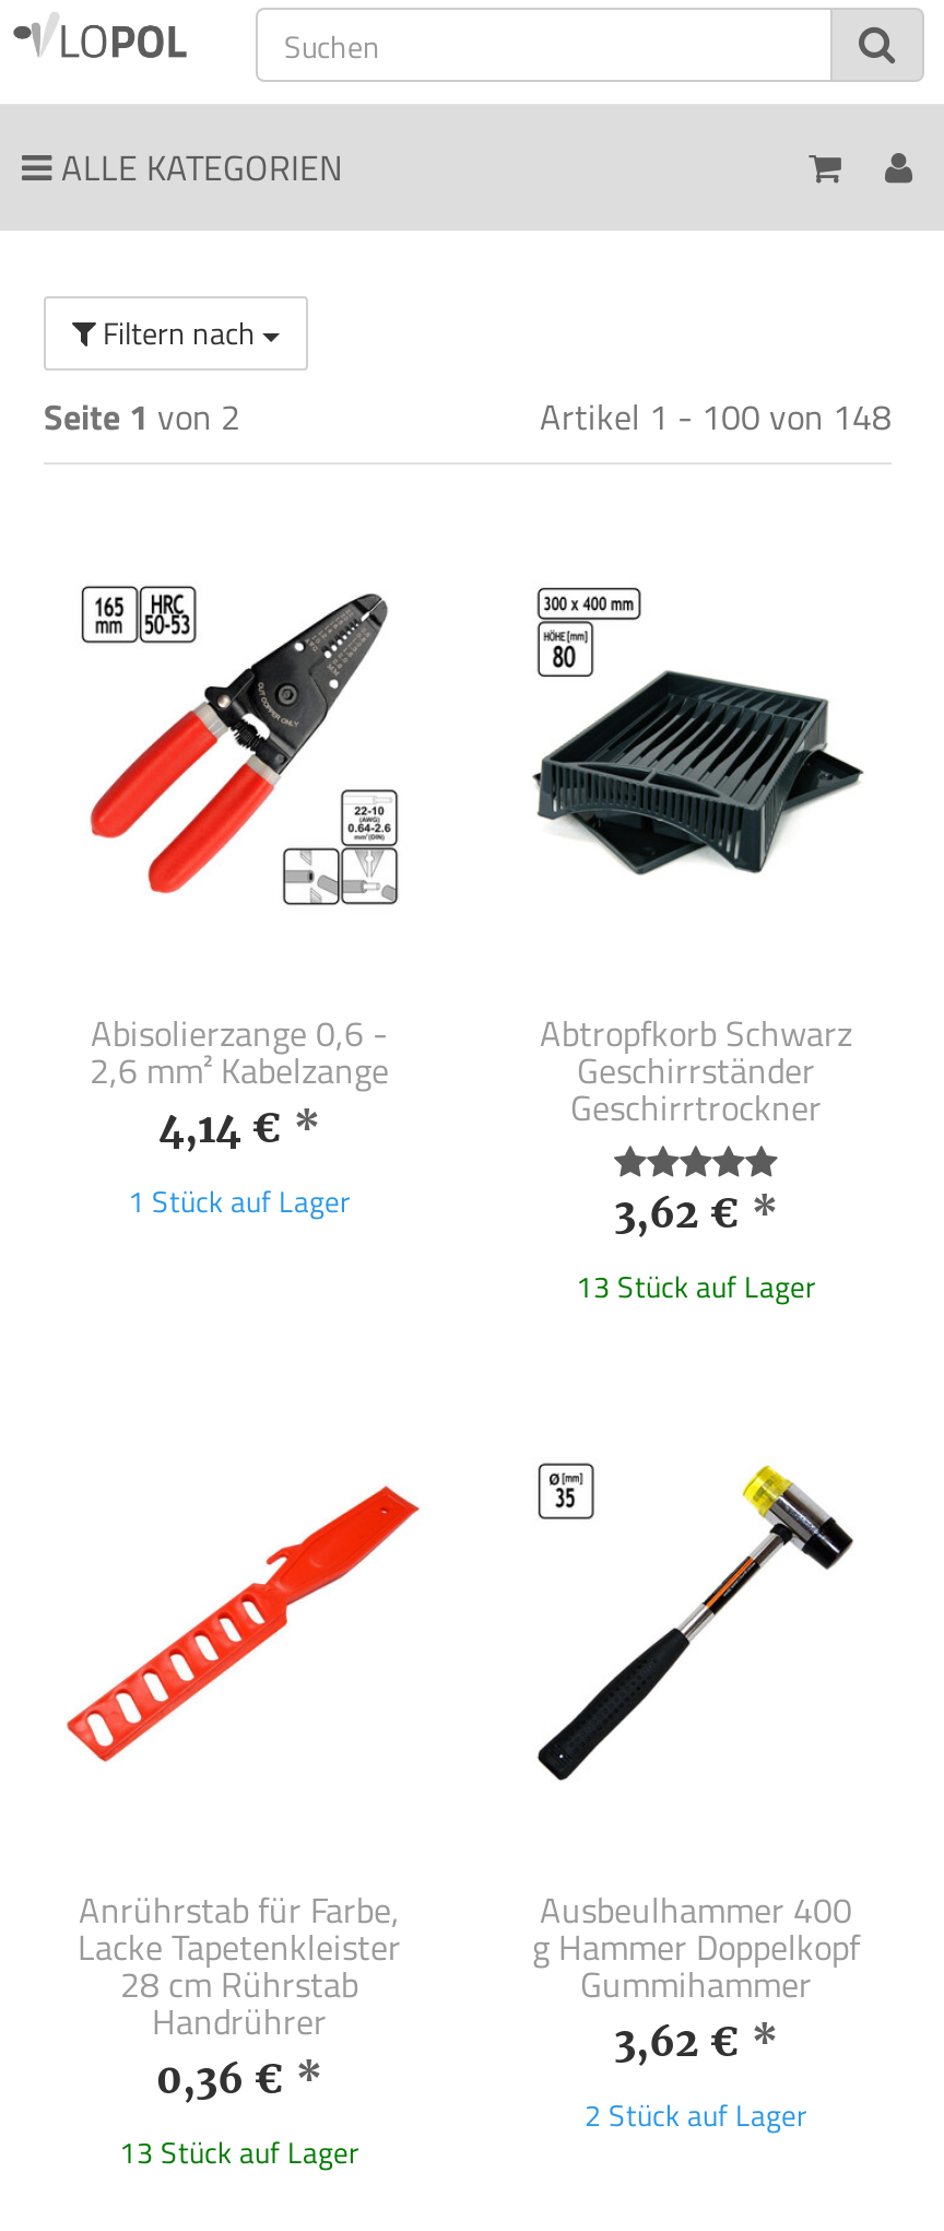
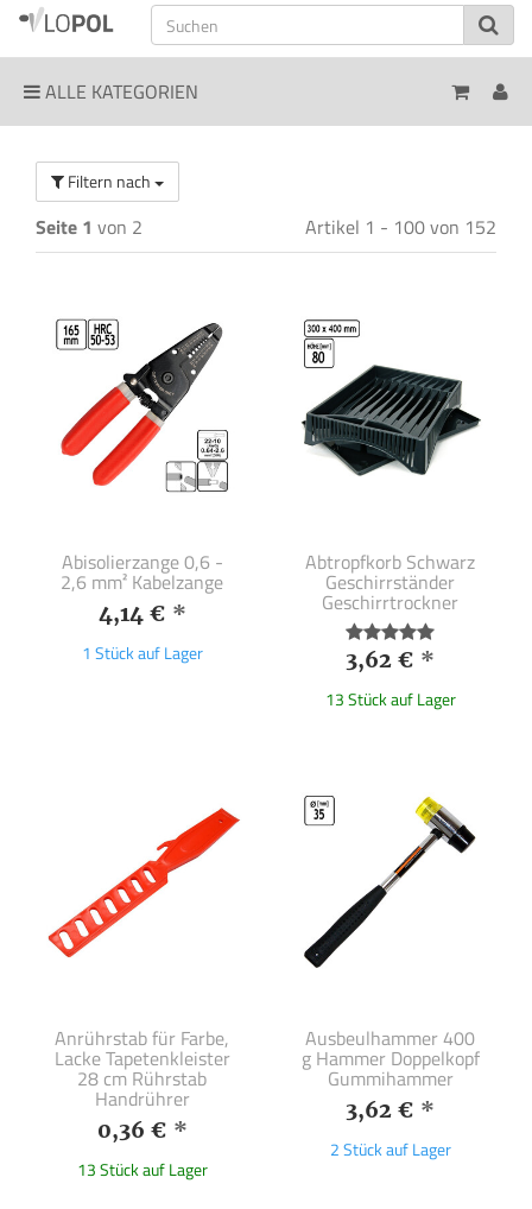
- Artikel 1 - 100 von 148
+ Artikel 1 - 100 von 152
